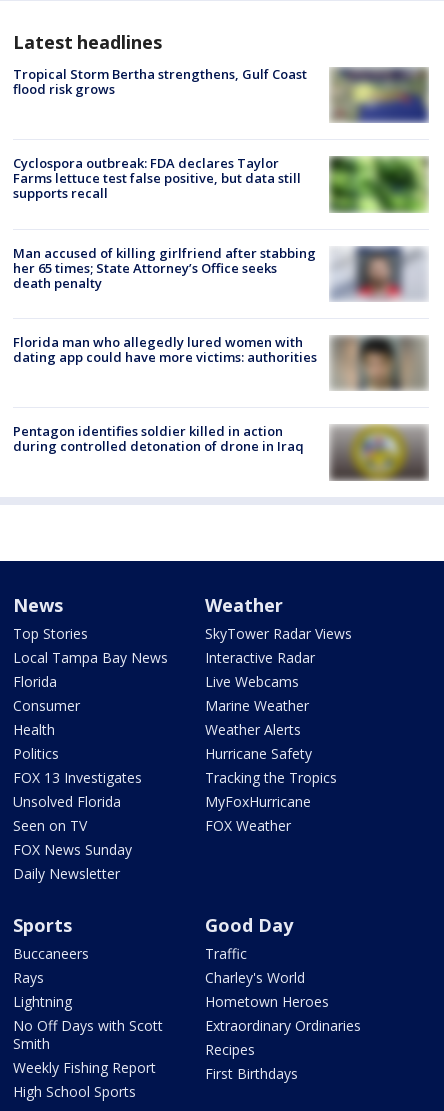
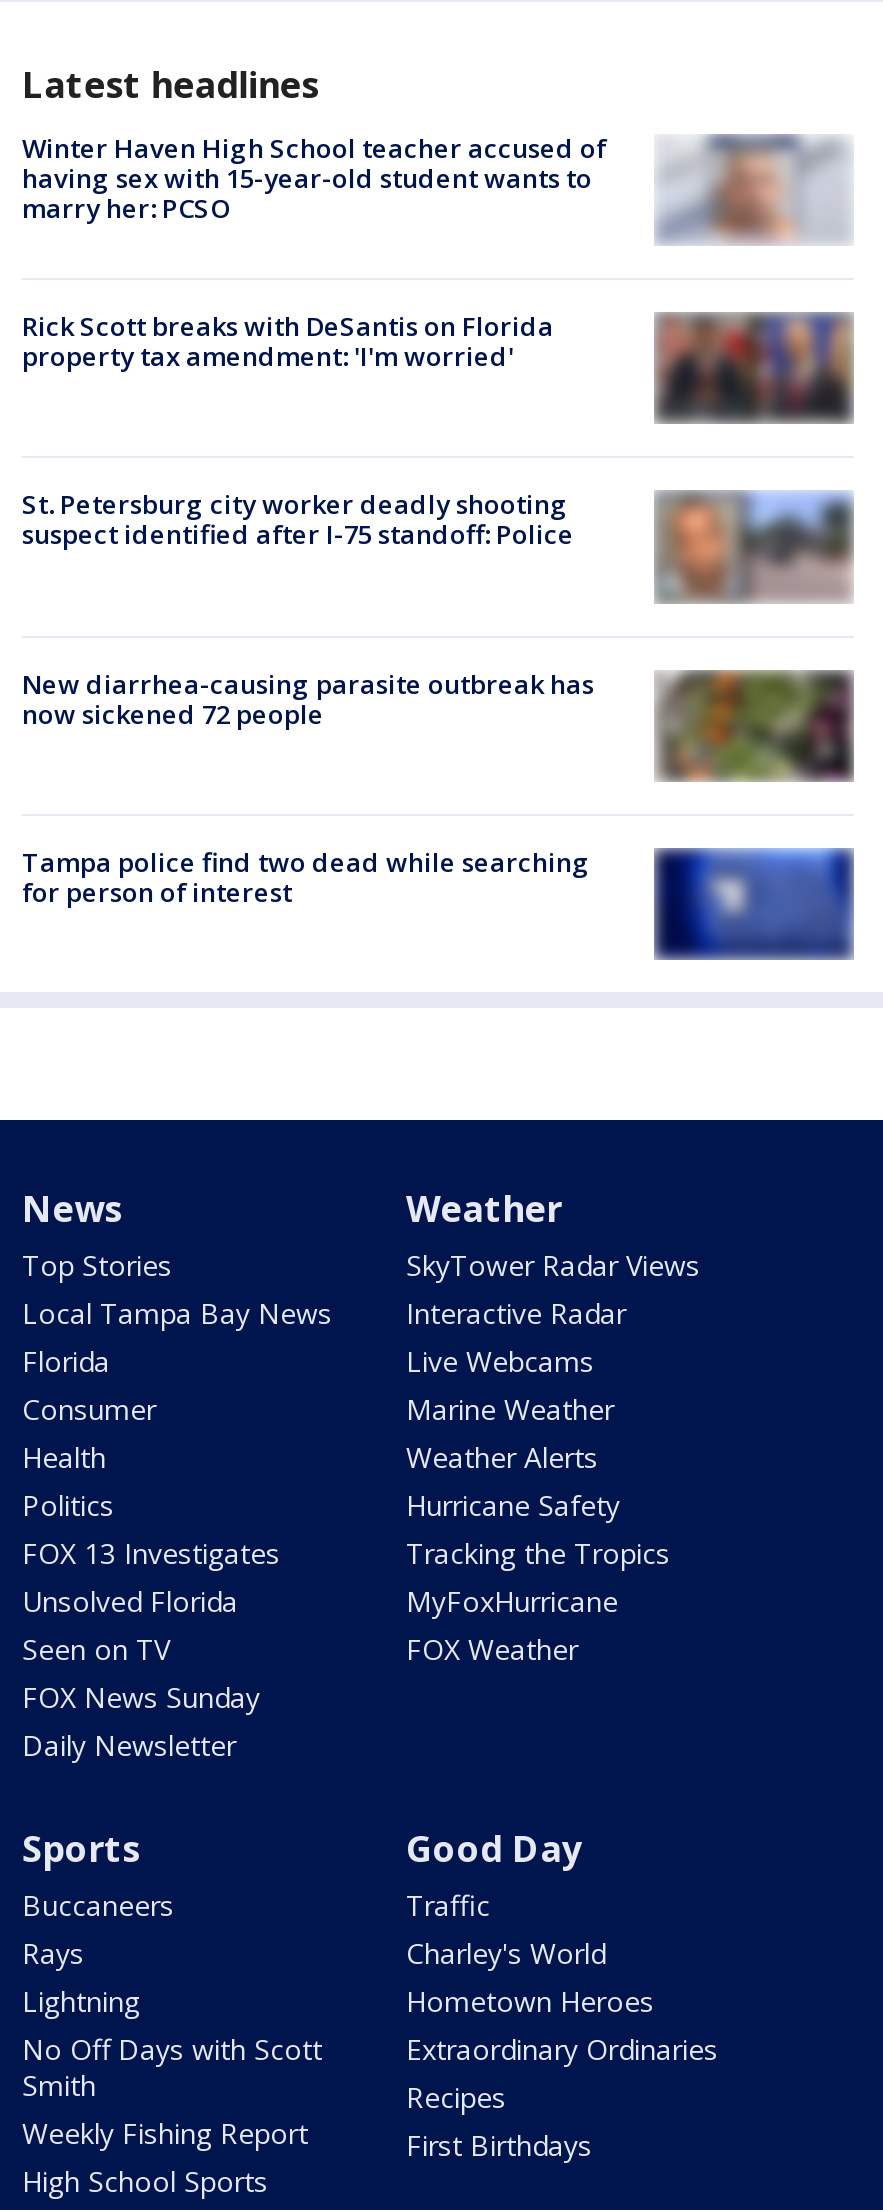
- [image]
- Tropical Storm Bertha strengthens, Gulf Coast
- flood risk grows
+ [image]
+ Winter Haven High School teacher accused of
+ having sex with 15-year-old student wants to
+ marry her: PCSO

- Cyclospora outbreak: FDA declares Taylor
- Farms lettuce test false positive, but data still
- supports recall
+ Rick Scott breaks with DeSantis on Florida
+ property tax amendment: 'I'm worried'

- [image]
+ [image]

- [image]
- Man accused of killing girlfriend after stabbing
- her 65 times; State Attorney’s Office seeks
- death penalty
+ [image]
+ St. Petersburg city worker deadly shooting
+ suspect identified after I-75 standoff: Police

- [image]
- Florida man who allegedly lured women with
- dating app could have more victims: authorities
+ [image]
+ New diarrhea-causing parasite outbreak has
+ now sickened 72 people

- [image]
- Pentagon identifies soldier killed in action
- during controlled detonation of drone in Iraq
+ [image]
+ Tampa police find two dead while searching
+ for person of interest
